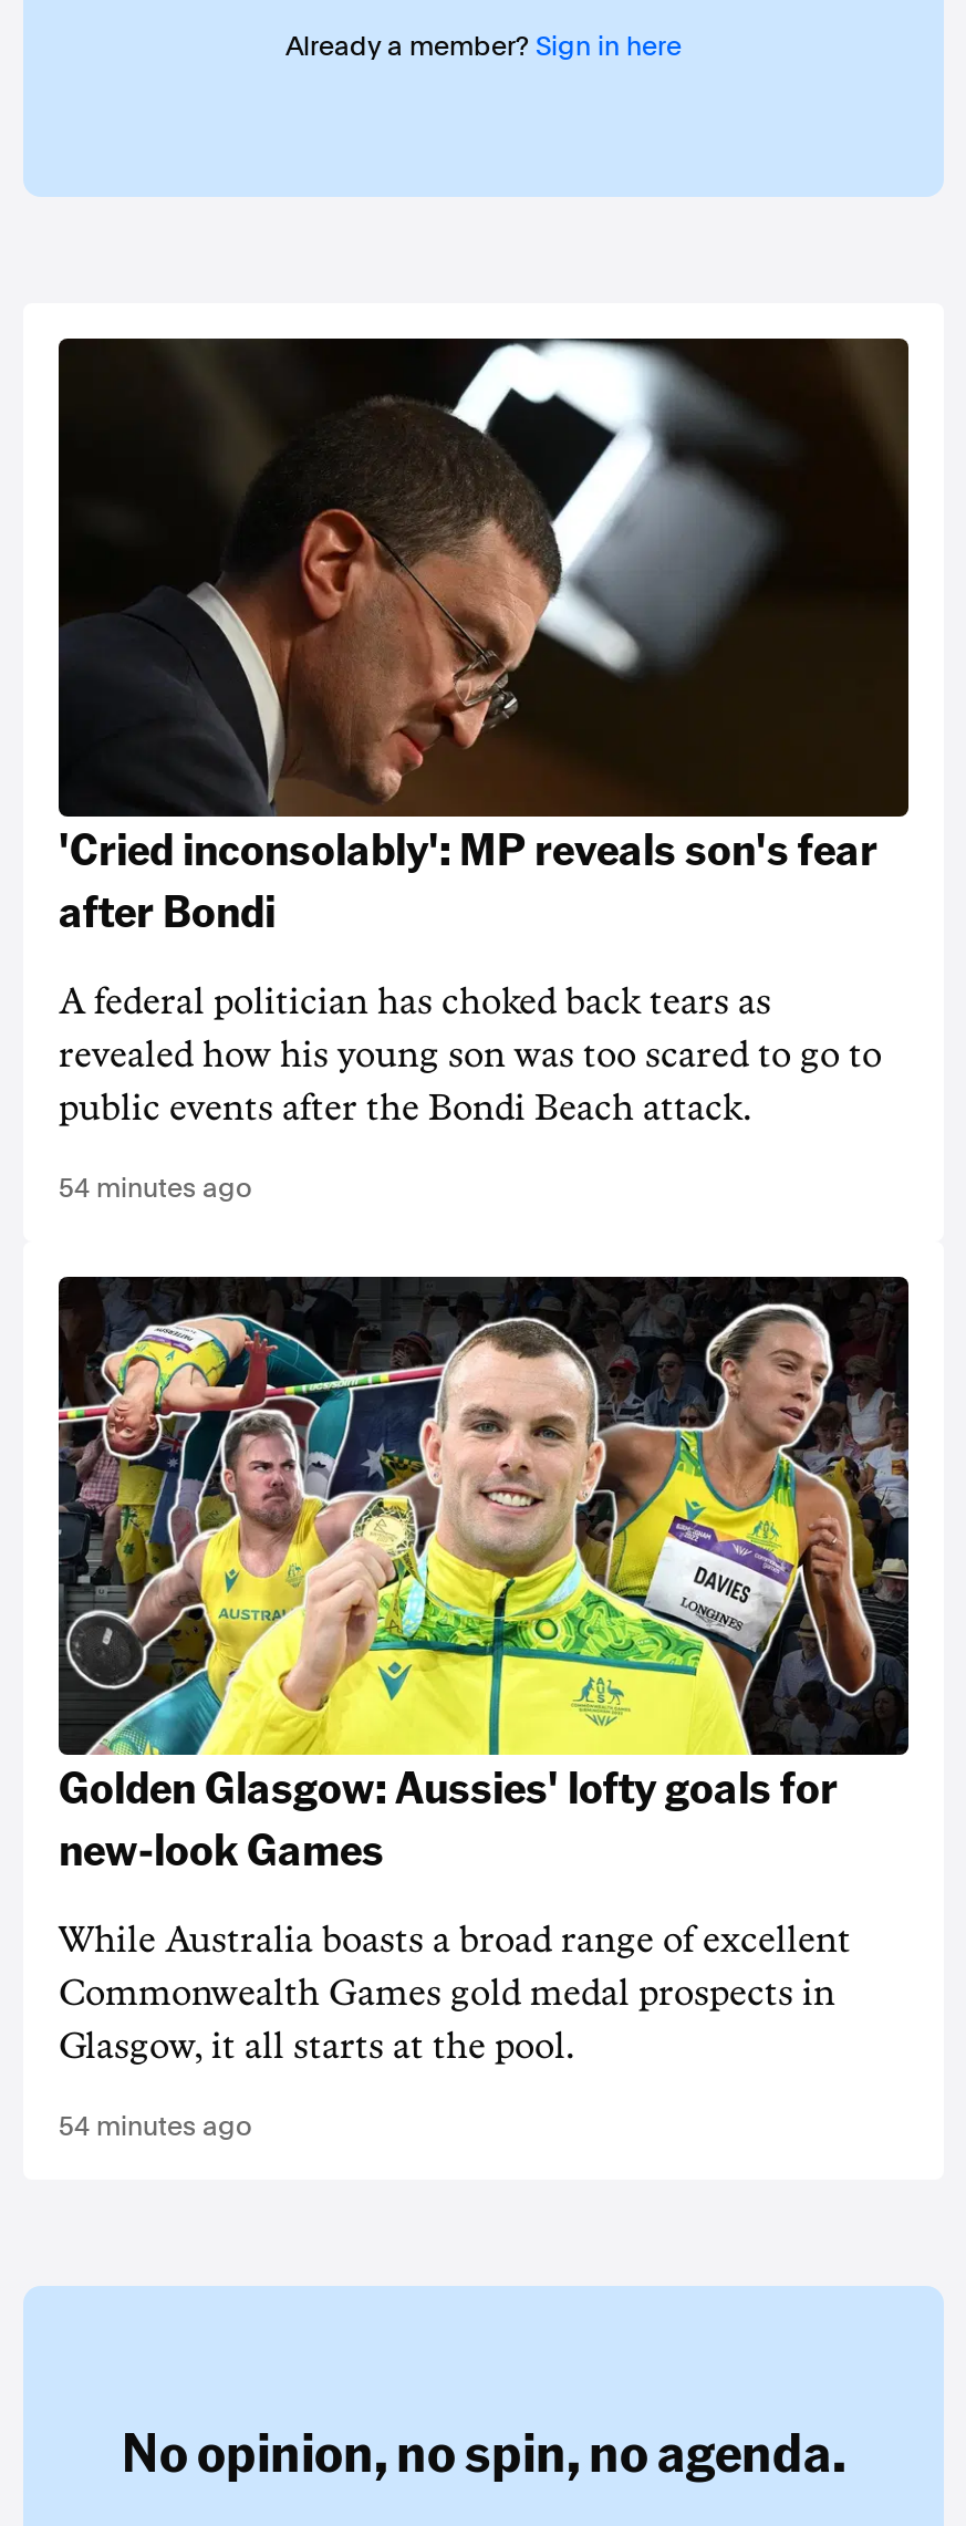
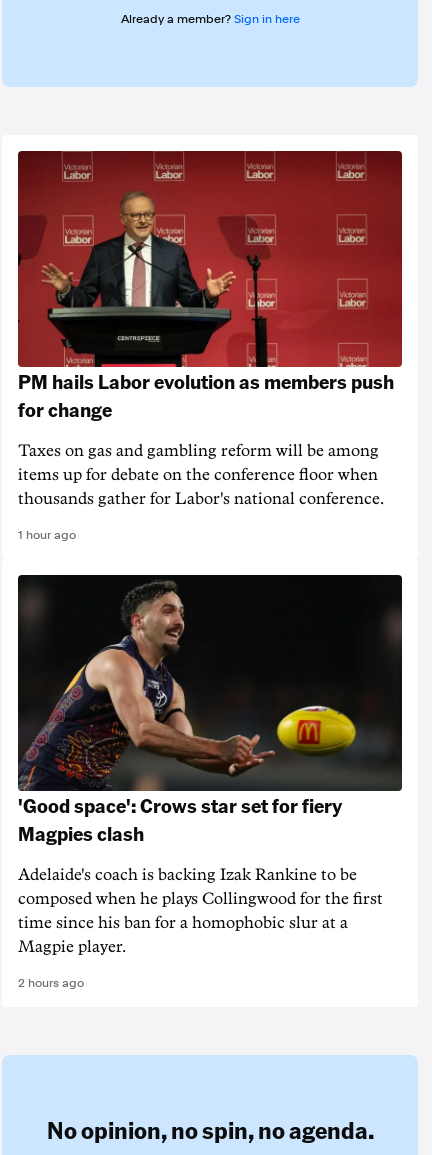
- [image]
- 'Cried inconsolably': MP reveals son's fear
- after Bondi
- A federal politician has choked back tears as
- revealed how his young son was too scared to go to
- public events after the Bondi Beach attack.
- 54 minutes ago
+ [image]
+ PM hails Labor evolution as members push
+ for change
+ Taxes on gas and gambling reform will be among
+ items up for debate on the conference floor when
+ thousands gather for Labor's national conference.
+ 1 hour ago

- [image]
- Golden Glasgow: Aussies' lofty goals for
- new-look Games
- While Australia boasts a broad range of excellent
- Commonwealth Games gold medal prospects in
- Glasgow, it all starts at the pool.
- 54 minutes ago
+ [image]
+ 'Good space': Crows star set for fiery
+ Magpies clash
+ Adelaide's coach is backing Izak Rankine to be
+ composed when he plays Collingwood for the first
+ time since his ban for a homophobic slur at a
+ Magpie player.
+ 2 hours ago
